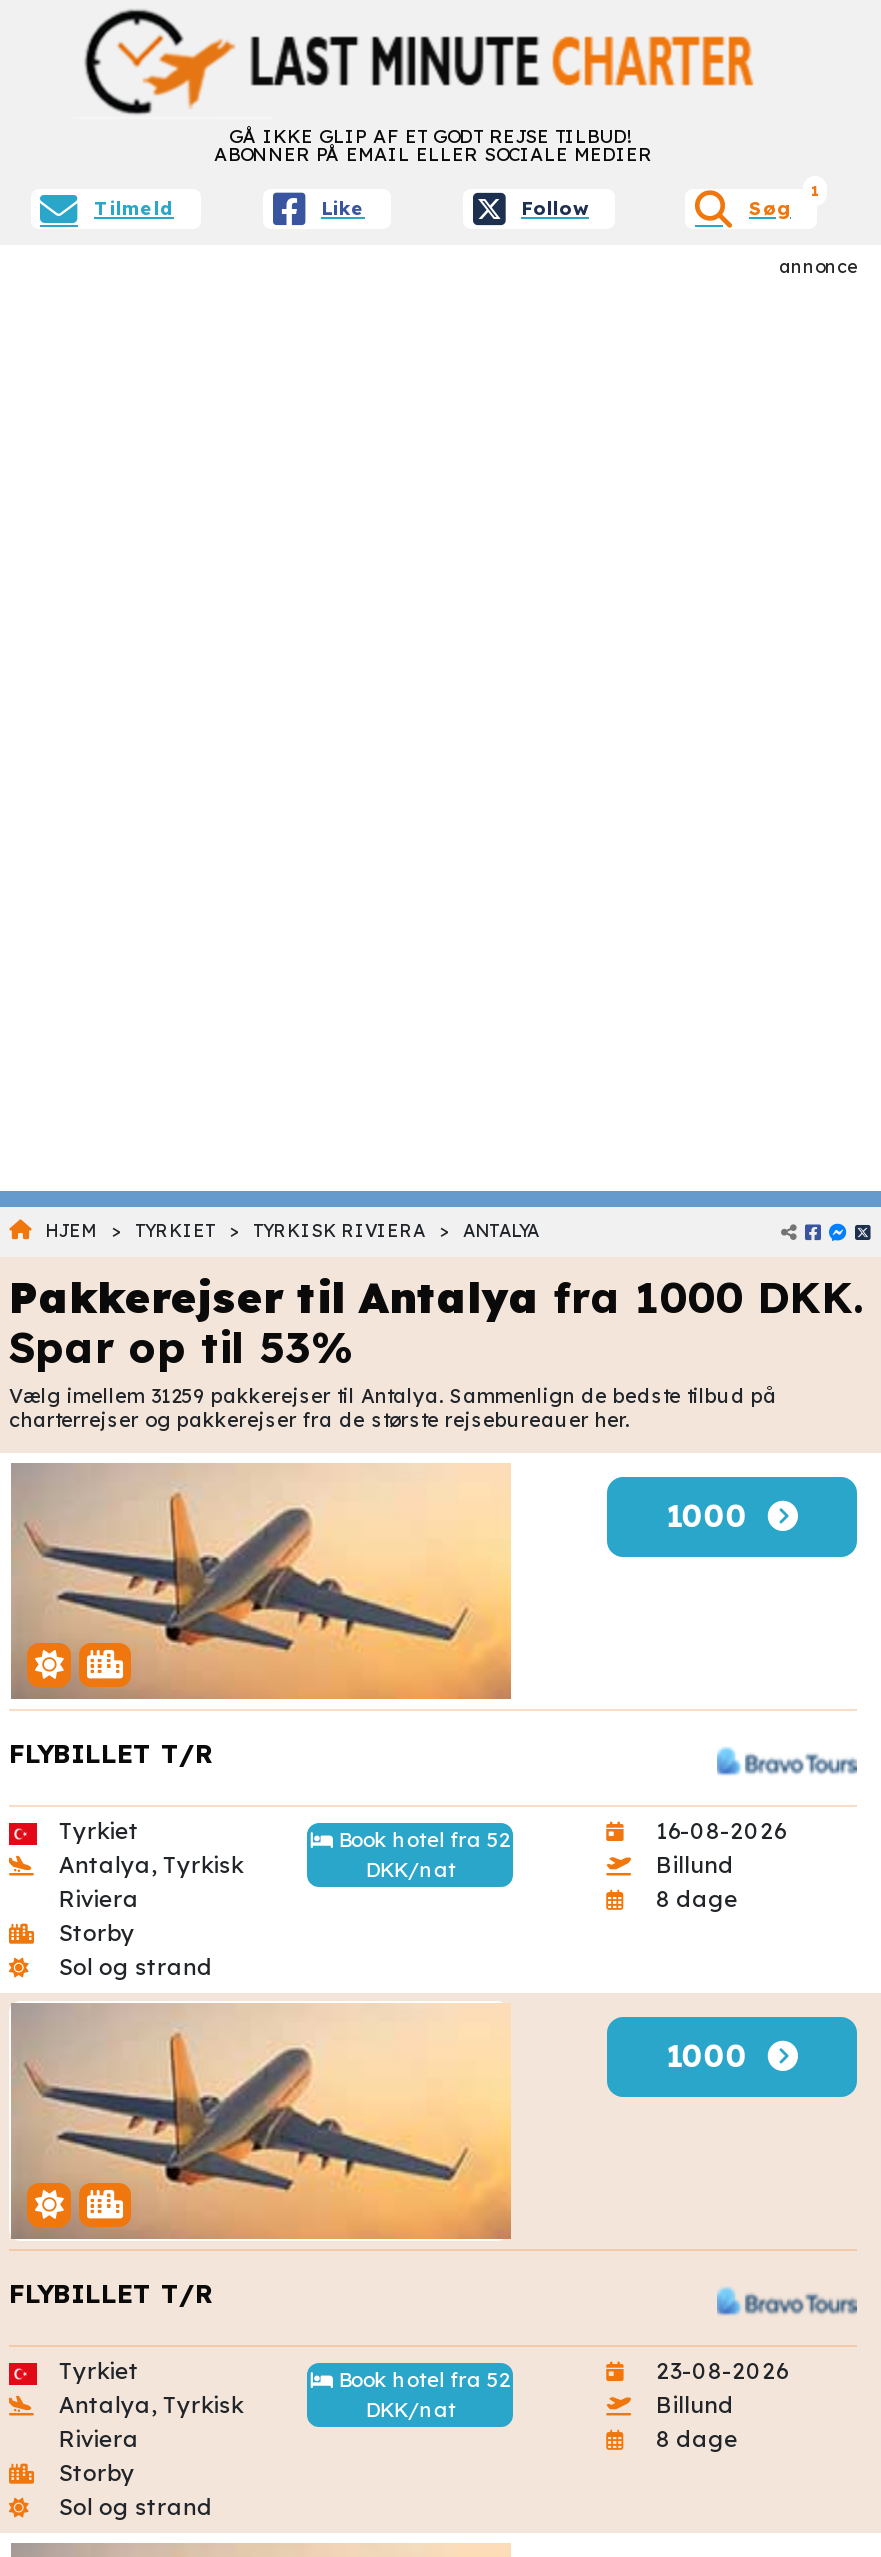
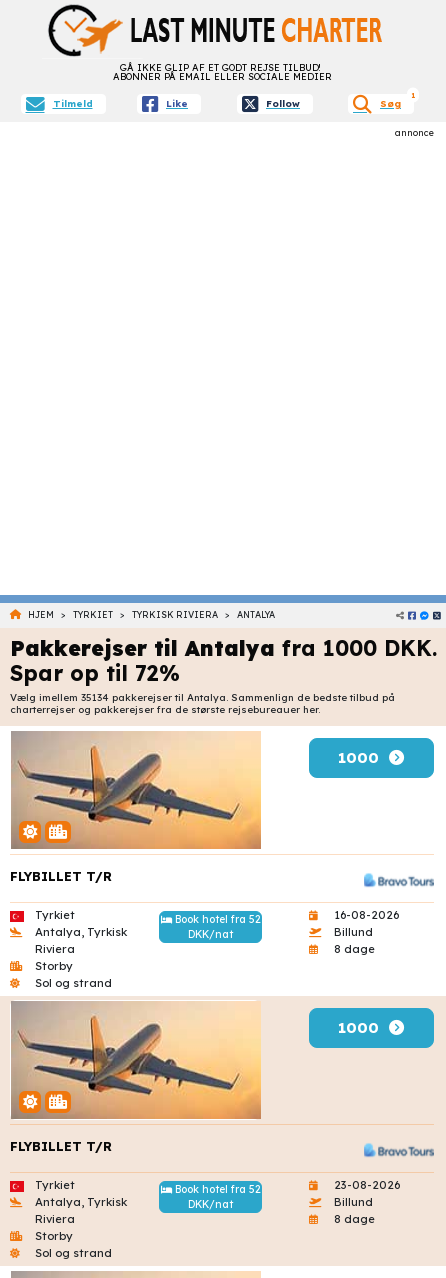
- Spar op til 53%
+ Spar op til 72%

- Vælg imellem 31259 pakkerejser til Antalya. Sammenlign de bedste tilbud på
+ Vælg imellem 35134 pakkerejser til Antalya. Sammenlign de bedste tilbud på
